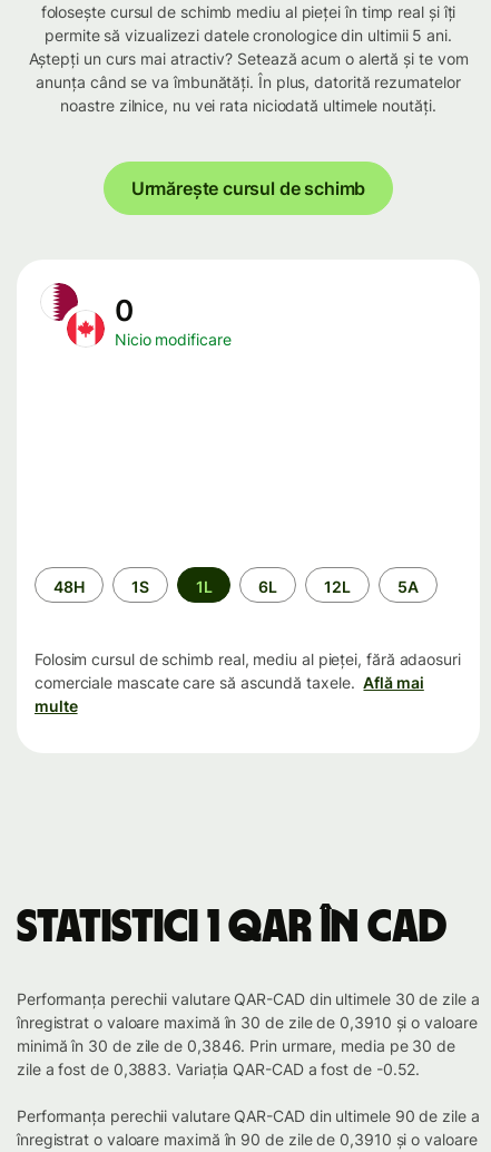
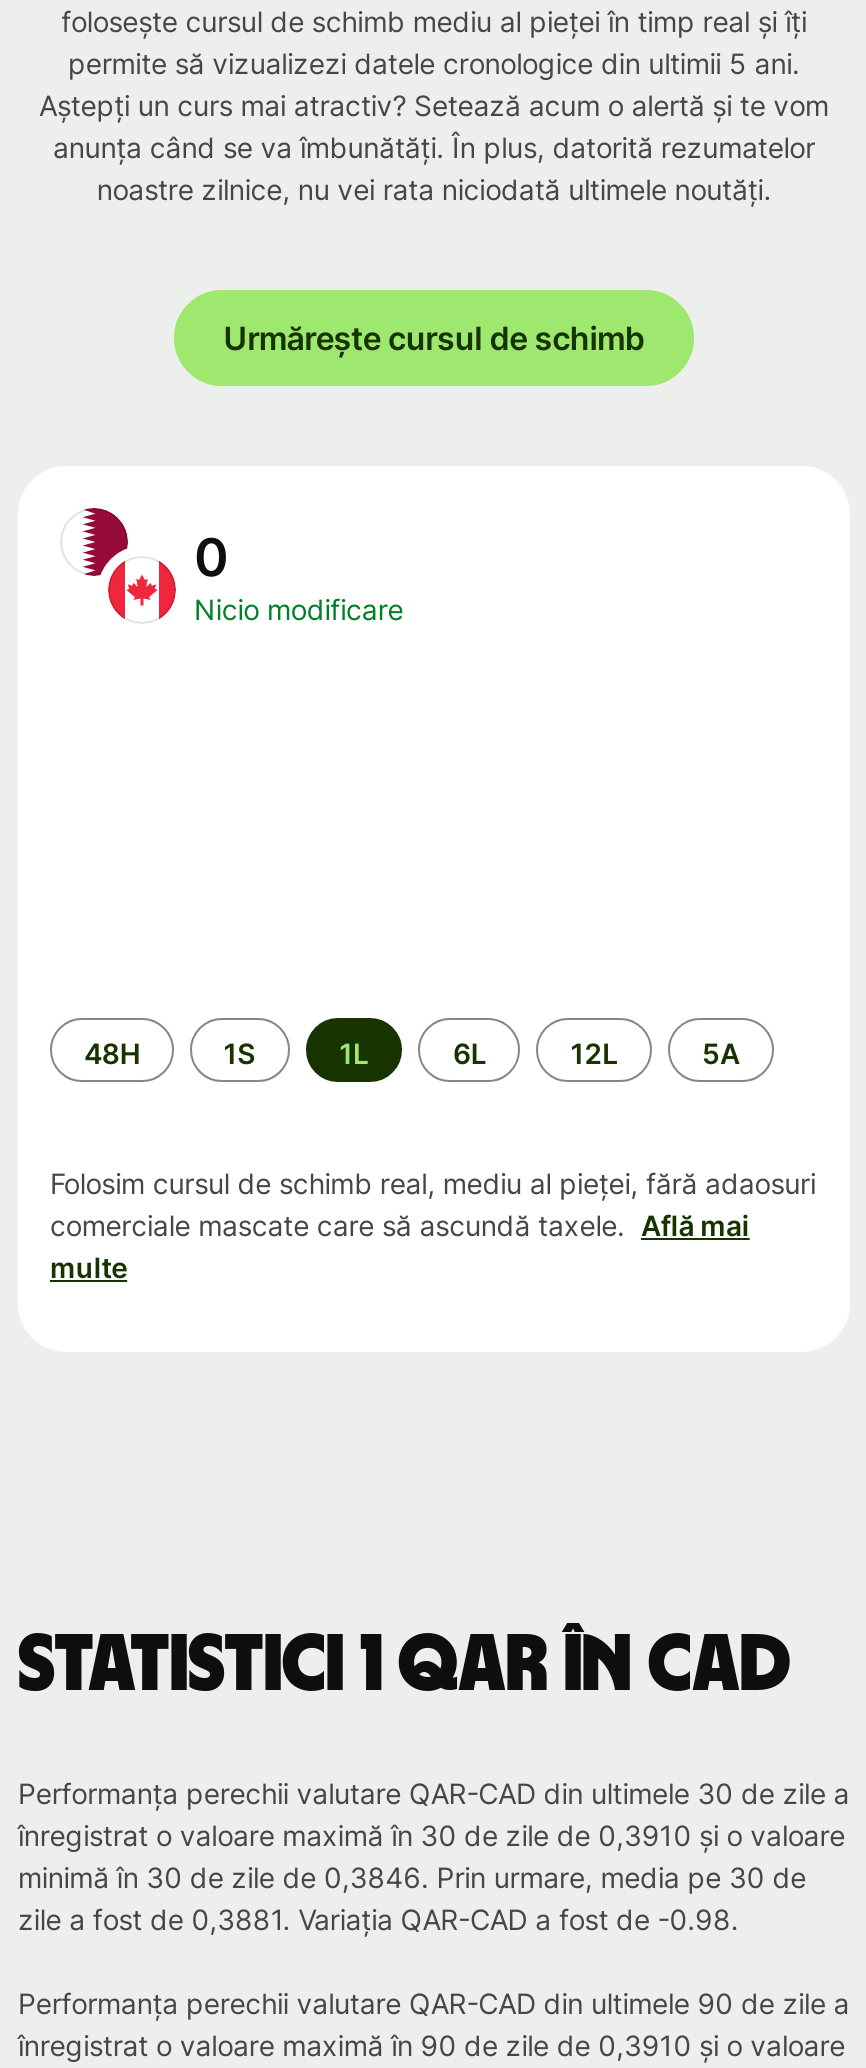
- zile a fost de 0,3883. Variația QAR-CAD a fost de -0.52.
+ zile a fost de 0,3881. Variația QAR-CAD a fost de -0.98.
